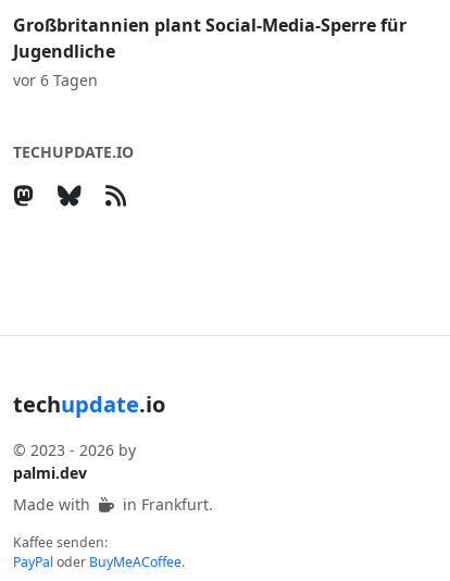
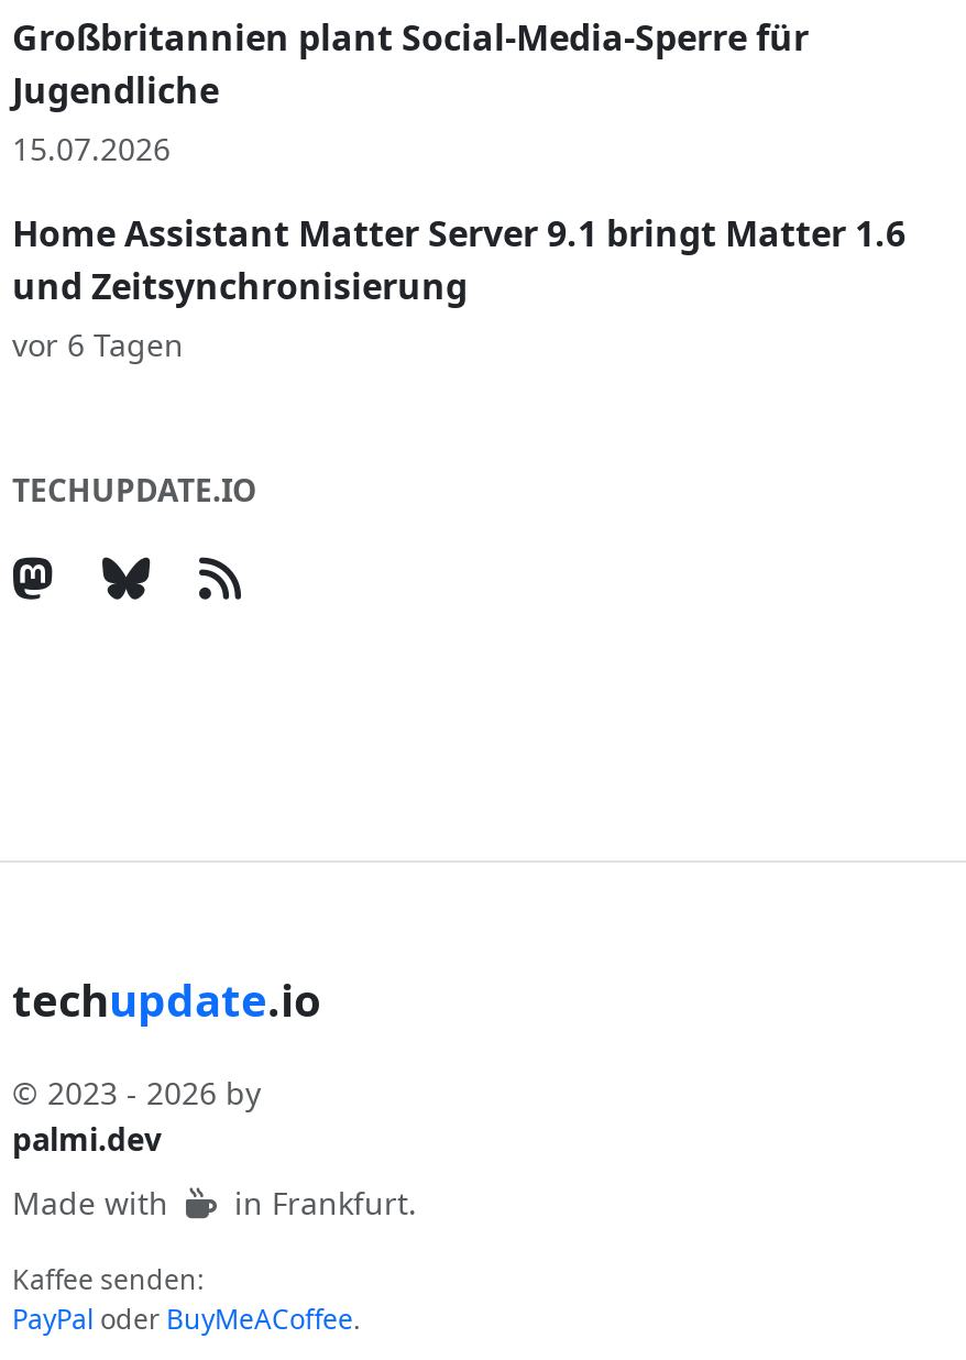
+ 15.07.2026
+ Home Assistant Matter Server 9.1 bringt Matter 1.6
+ und Zeitsynchronisierung
